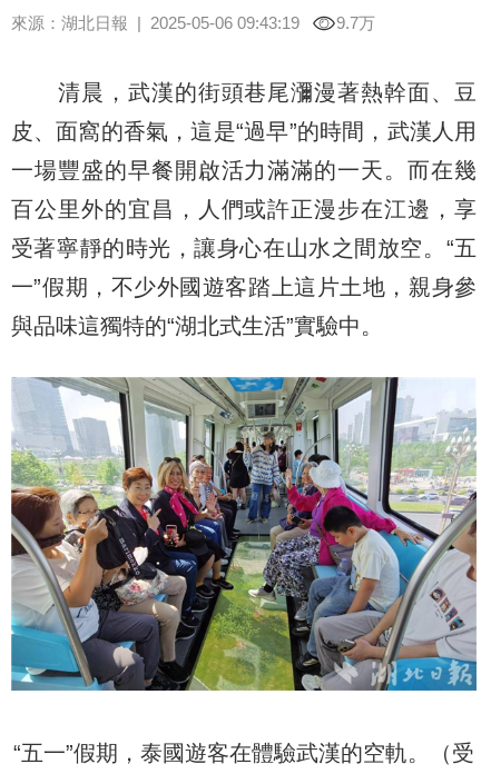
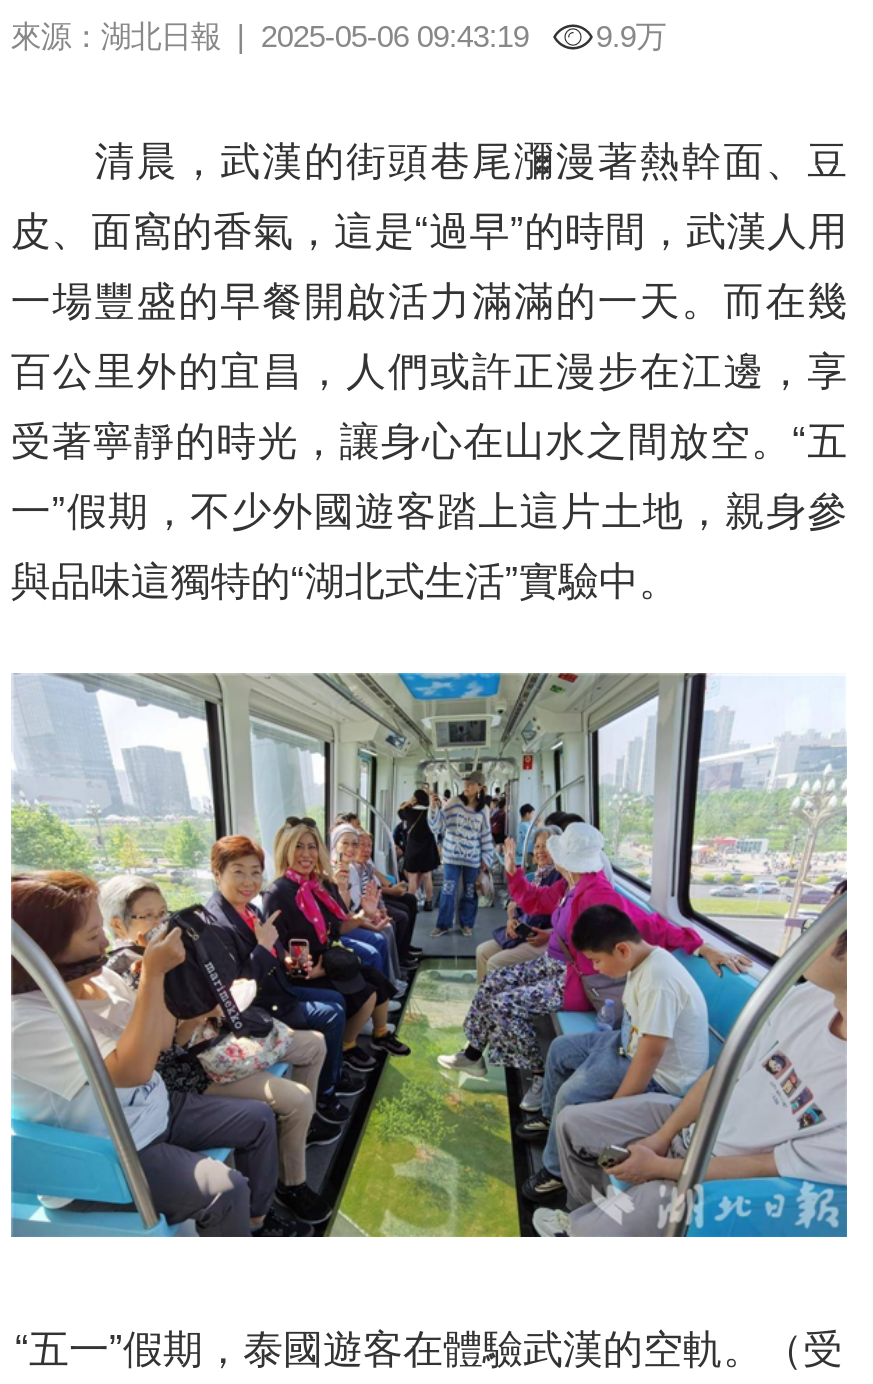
- 9.7万
+ 9.9万
